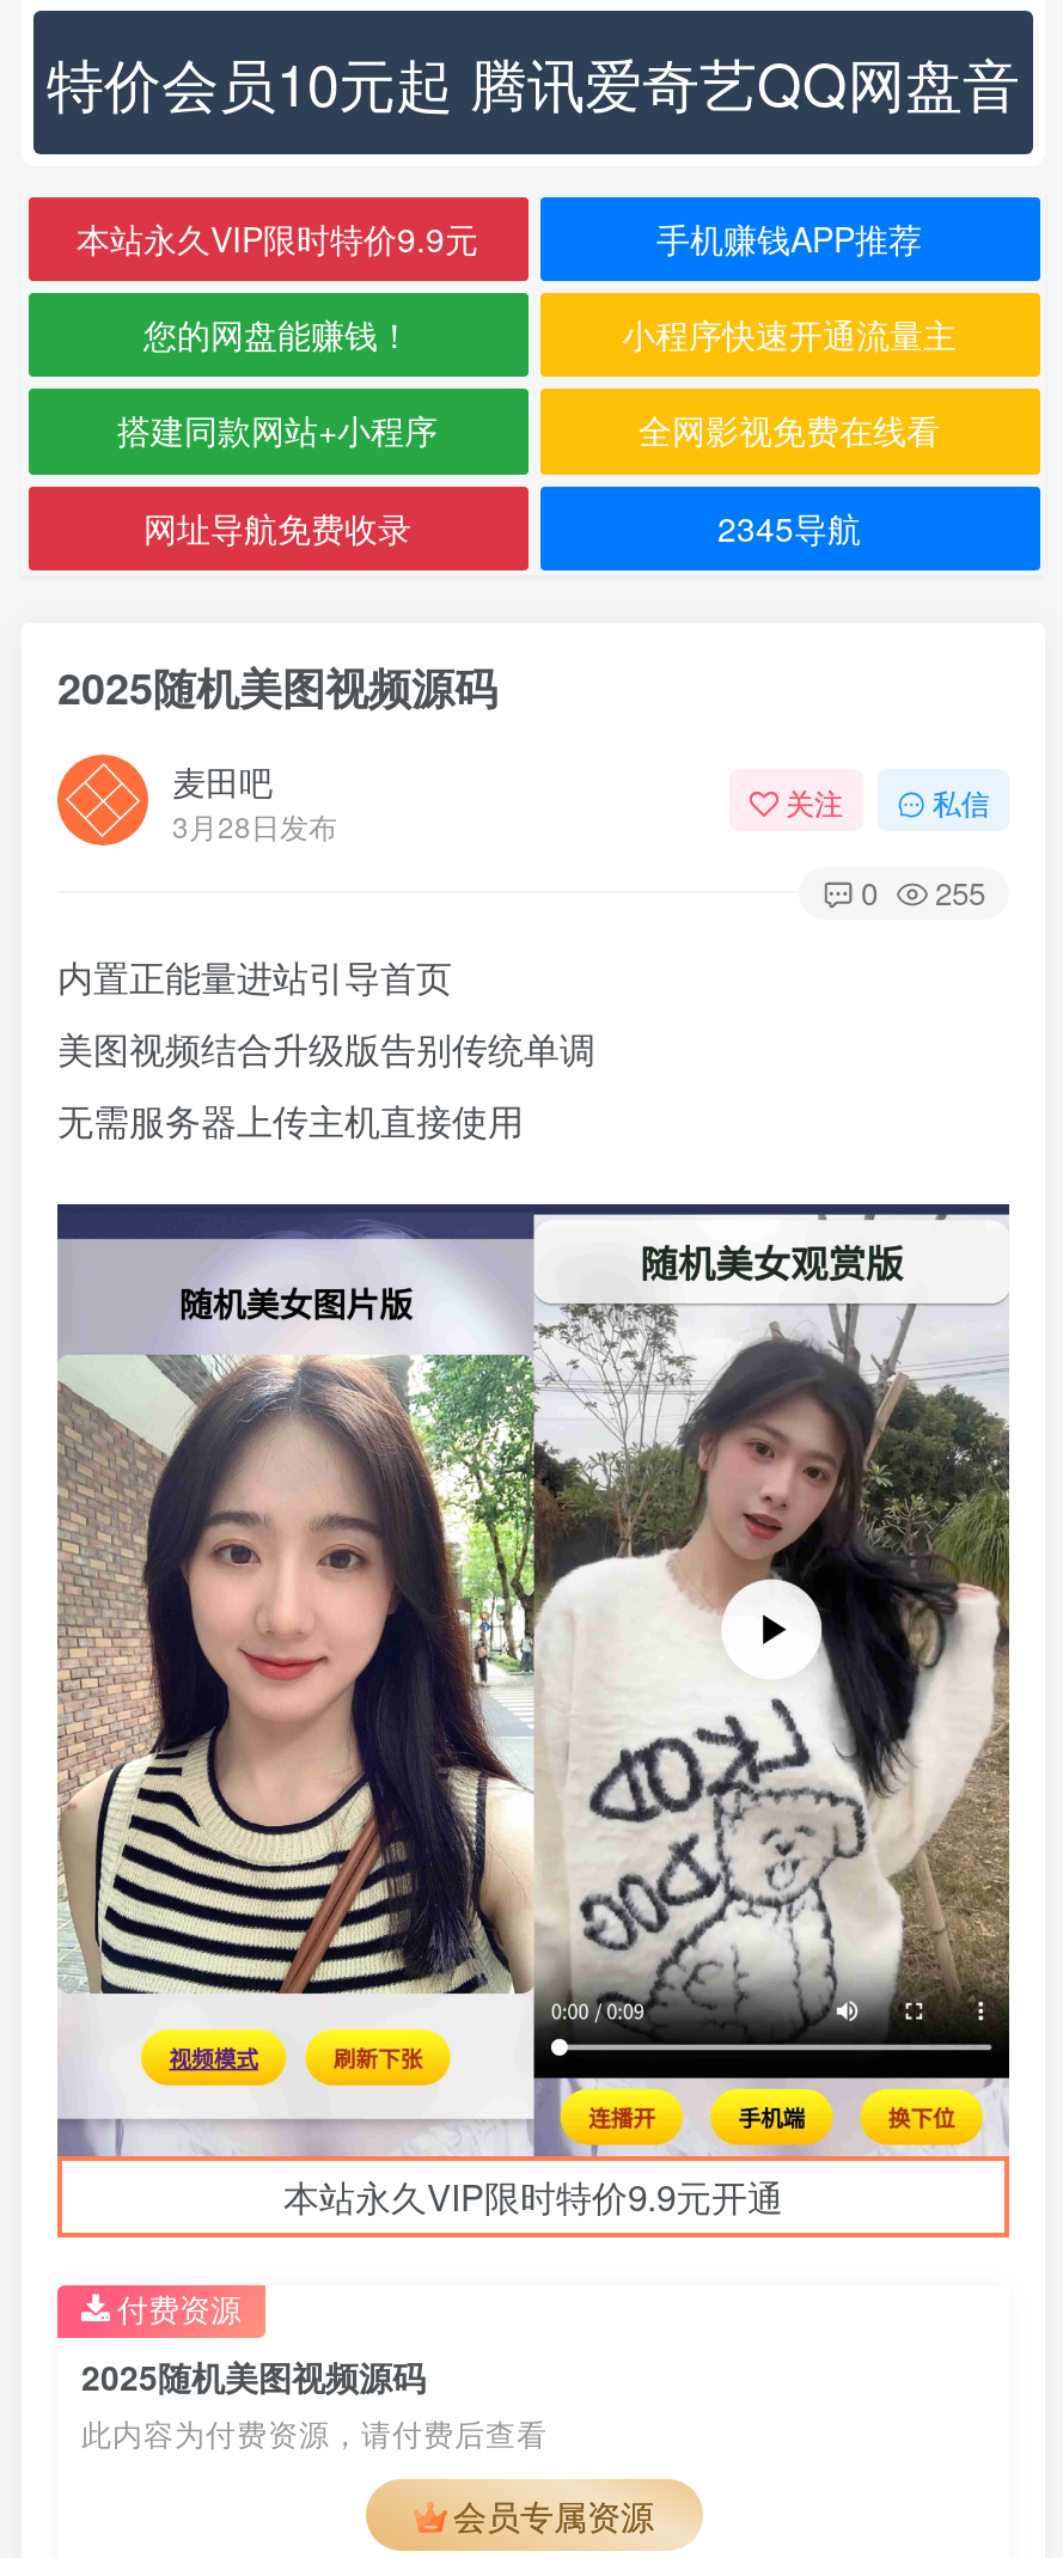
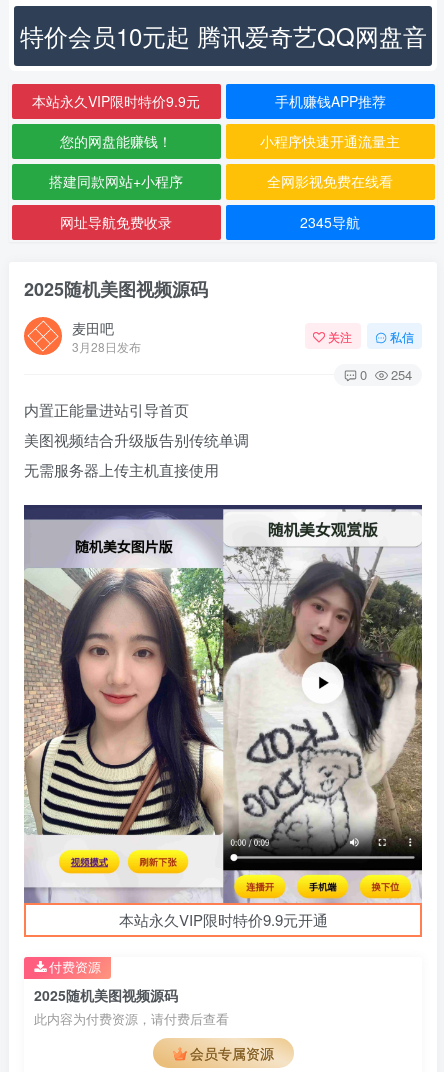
- 0 255
+ 0 254
